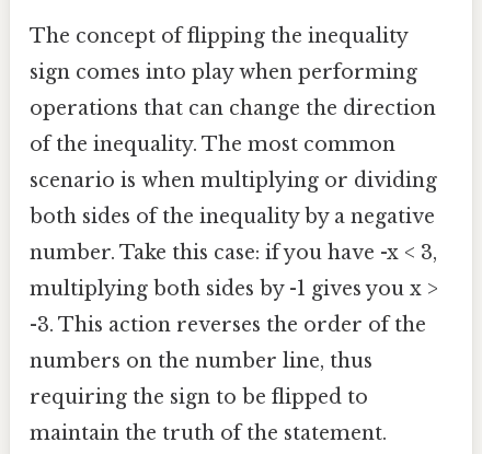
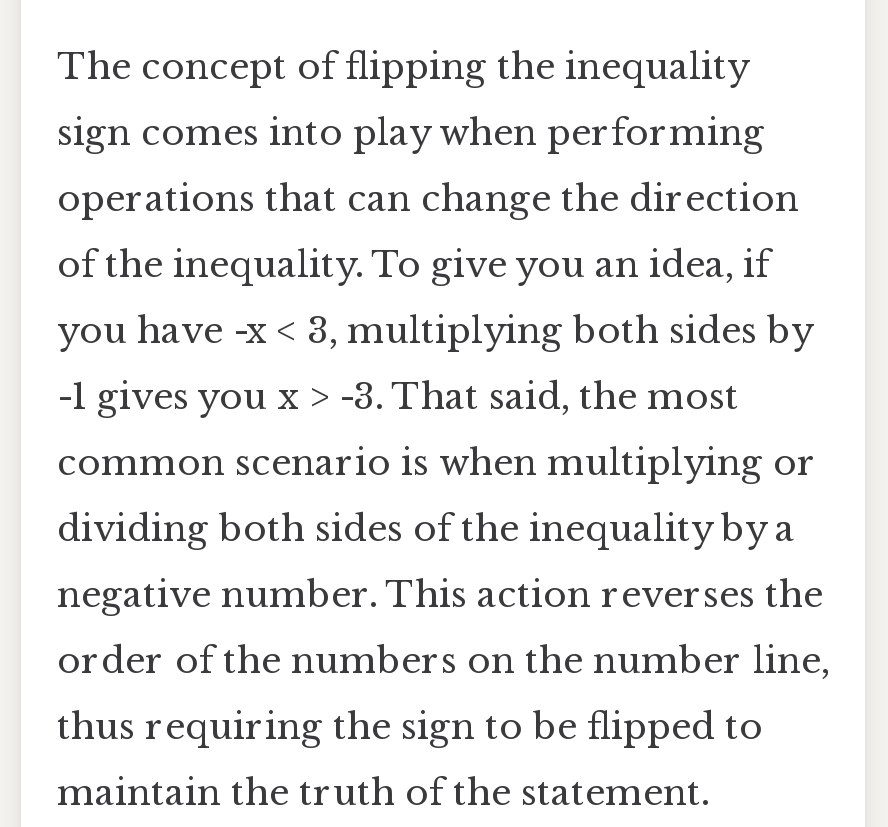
- of the inequality. The most common
+ of the inequality. To give you an idea, if

- scenario is when multiplying or dividing
+ you have -x < 3, multiplying both sides by

- both sides of the inequality by a negative
+ -1 gives you x > -3. That said, the most

- number. Take this case: if you have -x < 3,
+ common scenario is when multiplying or

- multiplying both sides by -1 gives you x >
+ dividing both sides of the inequality by a

- -3. This action reverses the order of the
+ negative number. This action reverses the

- numbers on the number line, thus
+ order of the numbers on the number line,

- requiring the sign to be flipped to
+ thus requiring the sign to be flipped to
